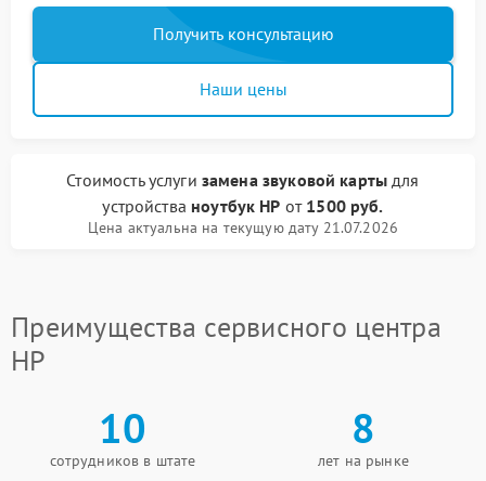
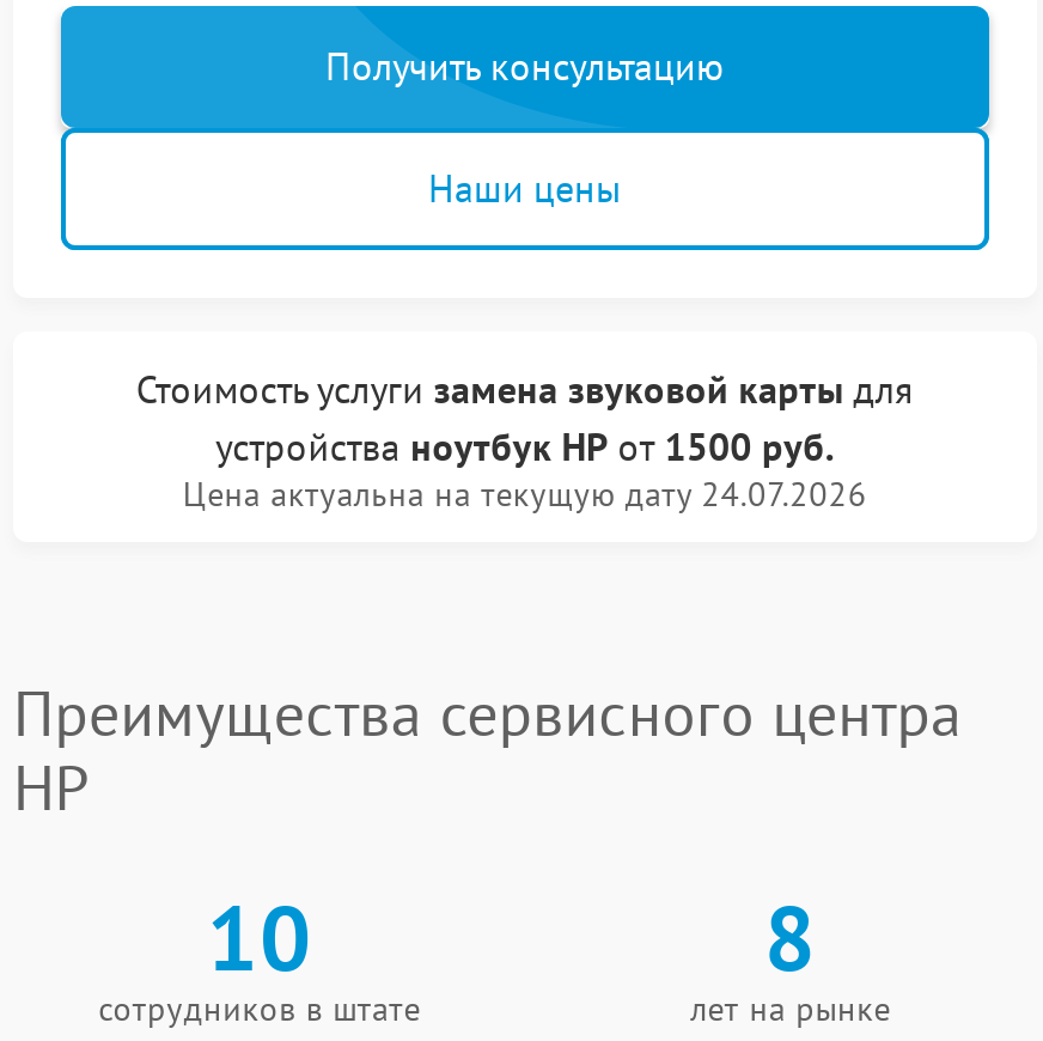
- Цена актуальна на текущую дату 21.07.2026
+ Цена актуальна на текущую дату 24.07.2026
